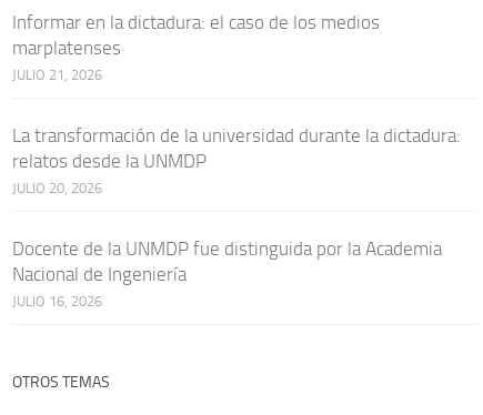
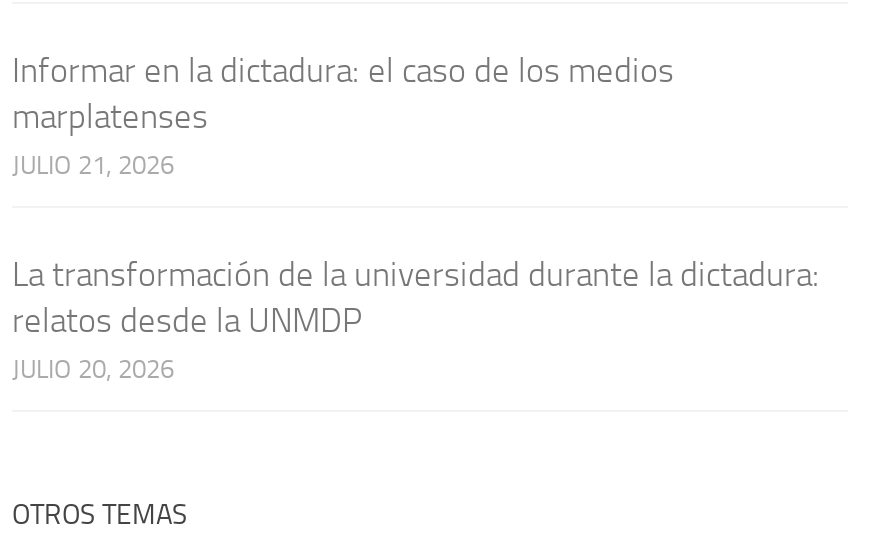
- Docente de la UNMDP fue distinguida por la Academia
- Nacional de Ingeniería
- JULIO 16, 2026
